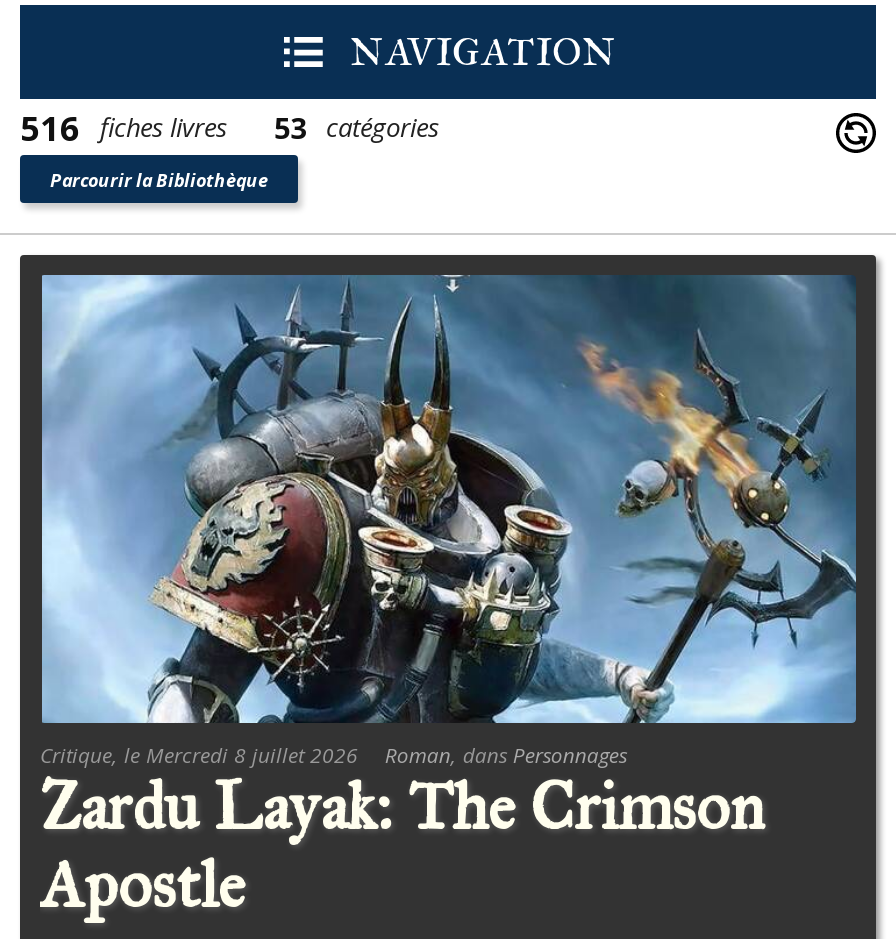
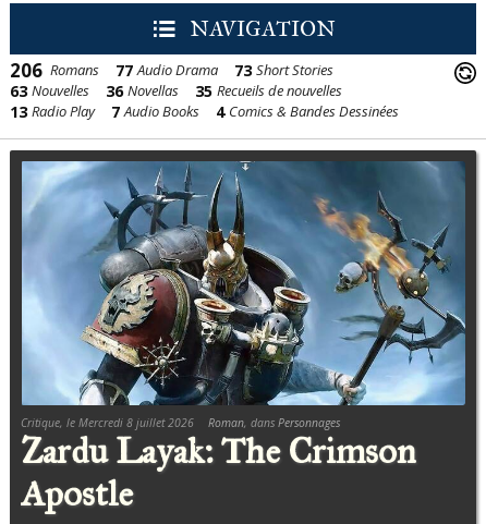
- 516 fiches livres
- 53 catégories
- Parcourir la Bibliothèque
+ 206 Romans
+ 77 Audio Drama
+ 73 Short Stories
+ 63 Nouvelles
+ 36 Novellas
+ 35 Recueils de nouvelles
+ 13 Radio Play
+ 7 Audio Books
+ 4 Comics & Bandes Dessinées
